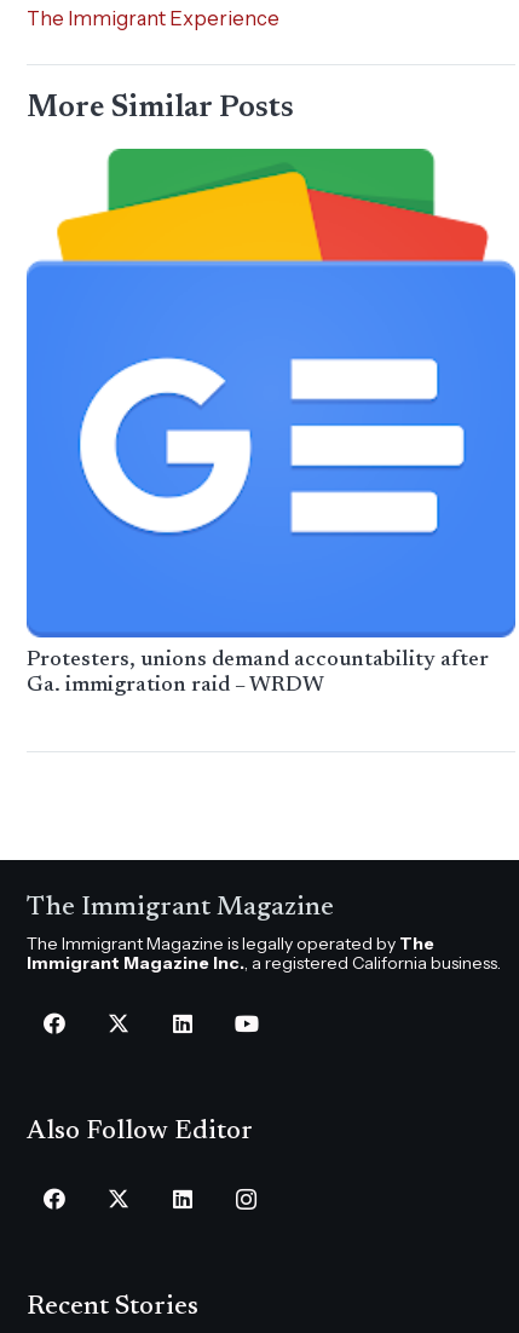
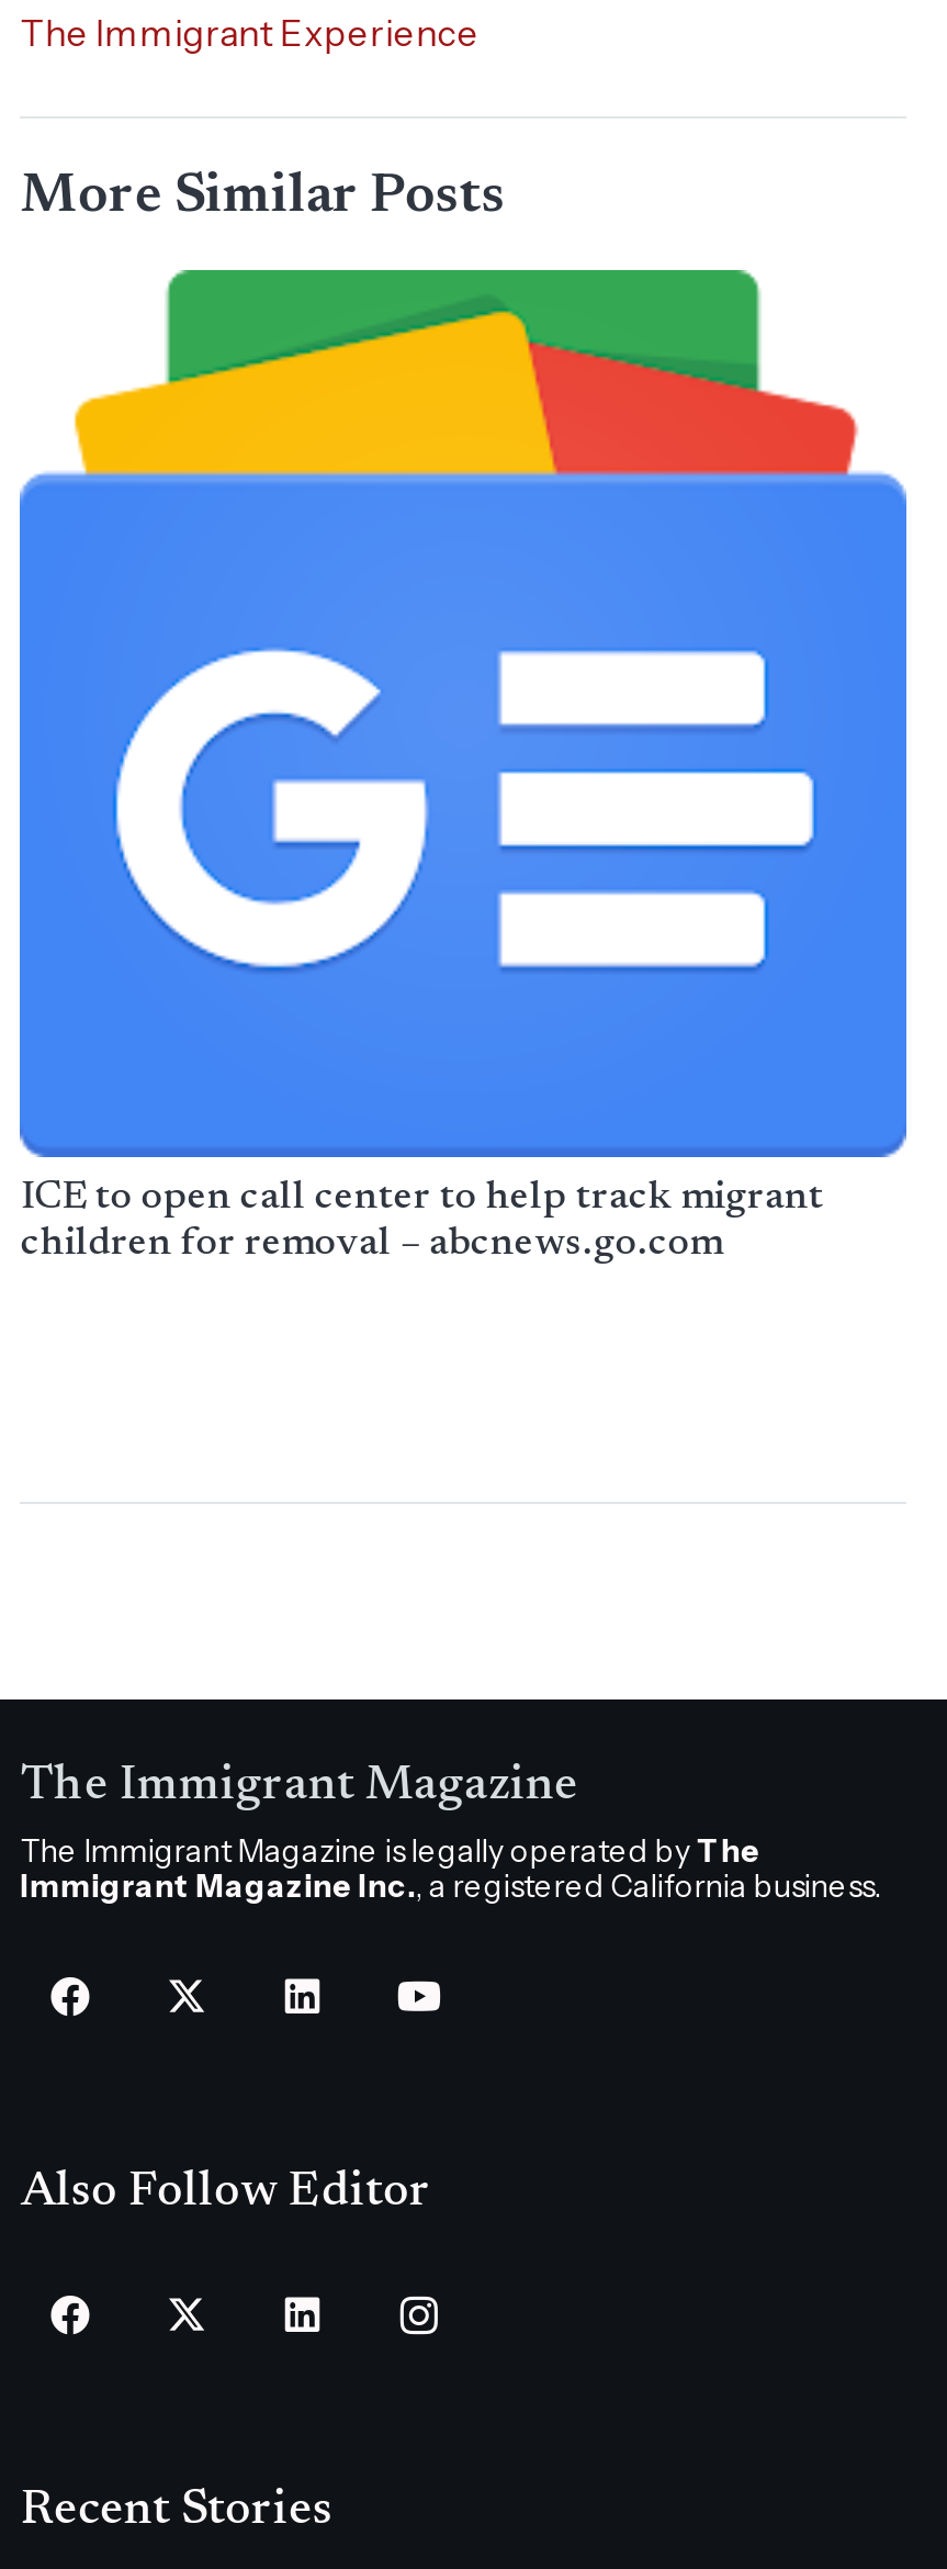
- Protesters, unions demand accountability after
- Ga. immigration raid – WRDW
+ ICE to open call center to help track migrant
+ children for removal – abcnews.go.com
